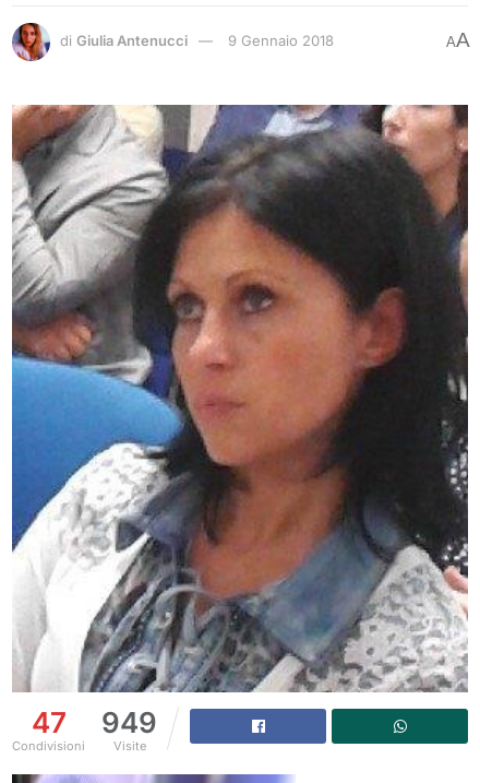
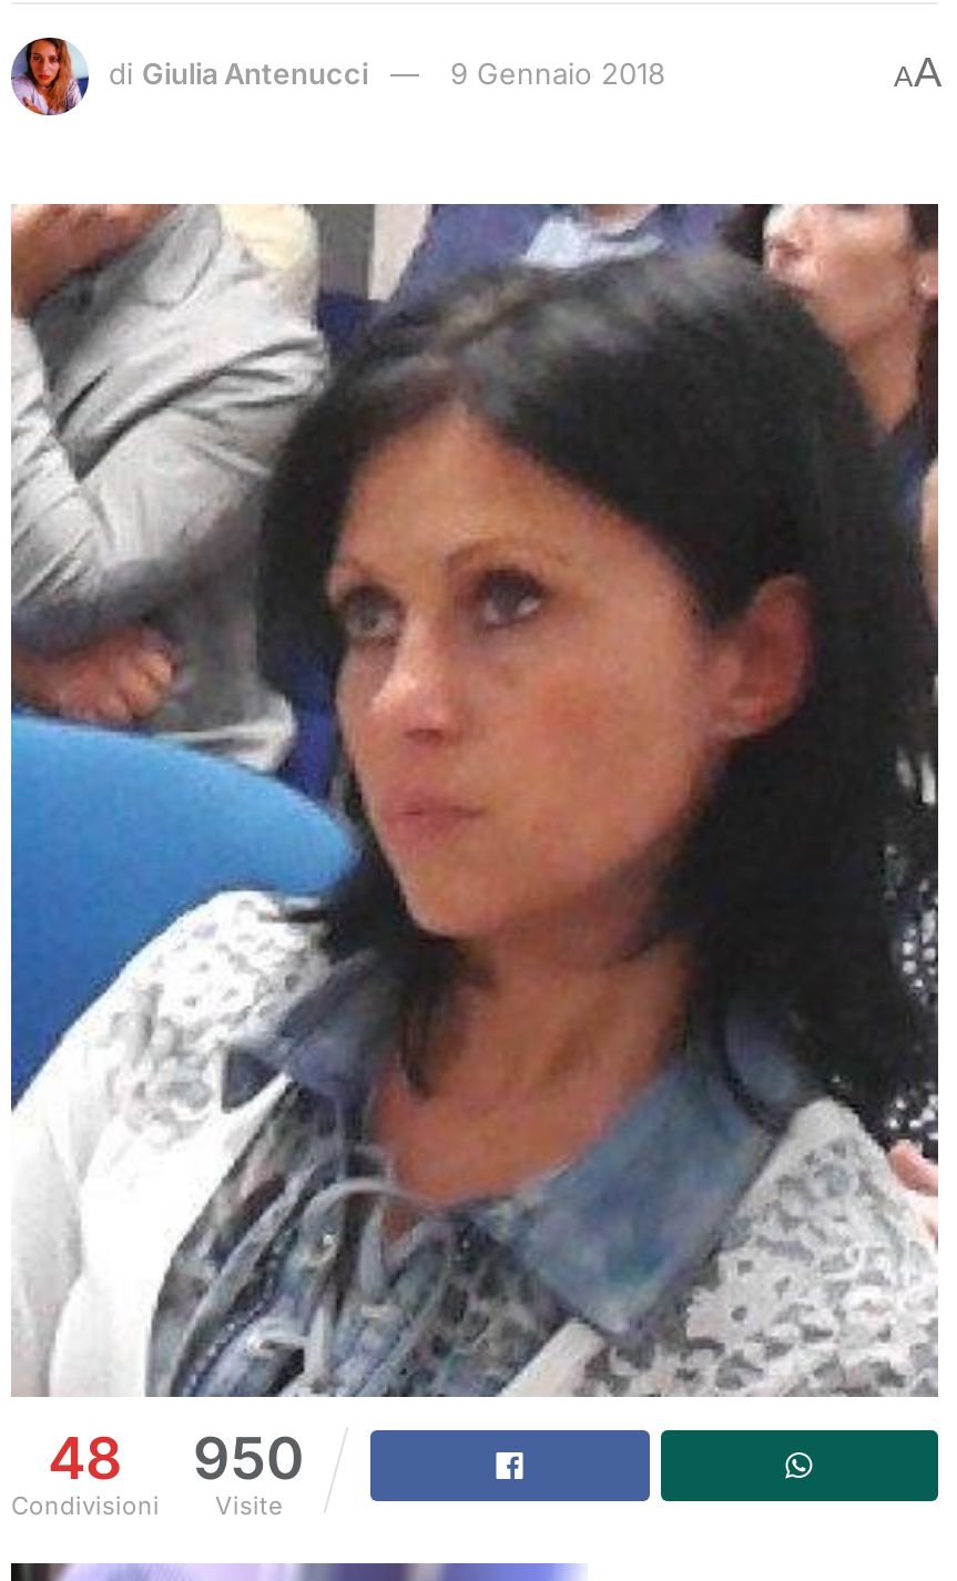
- 47
+ 48

- 949
+ 950
